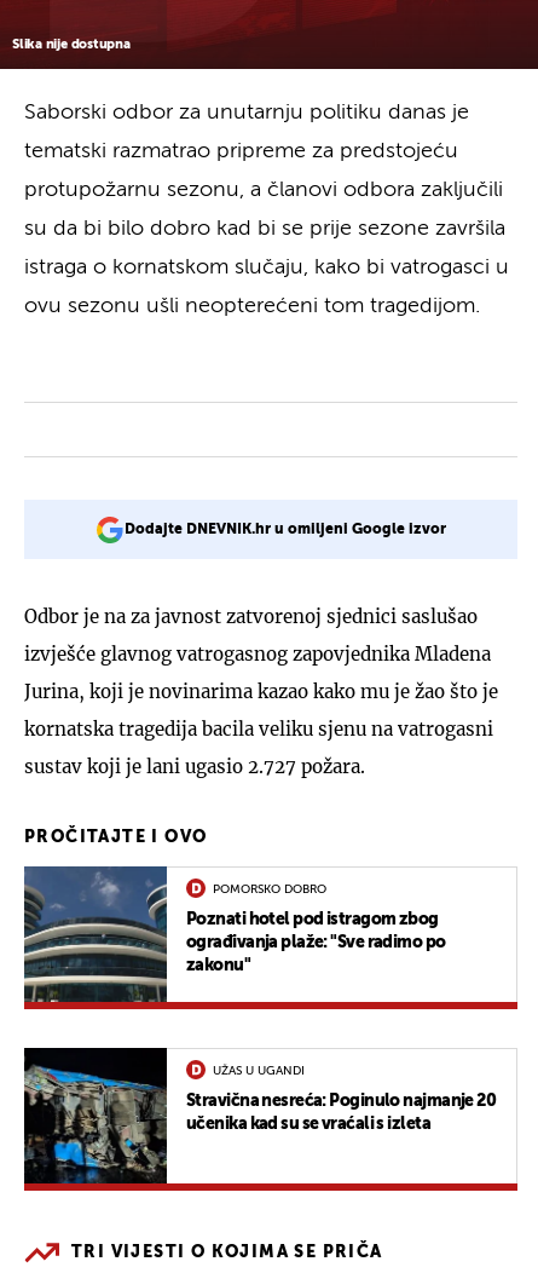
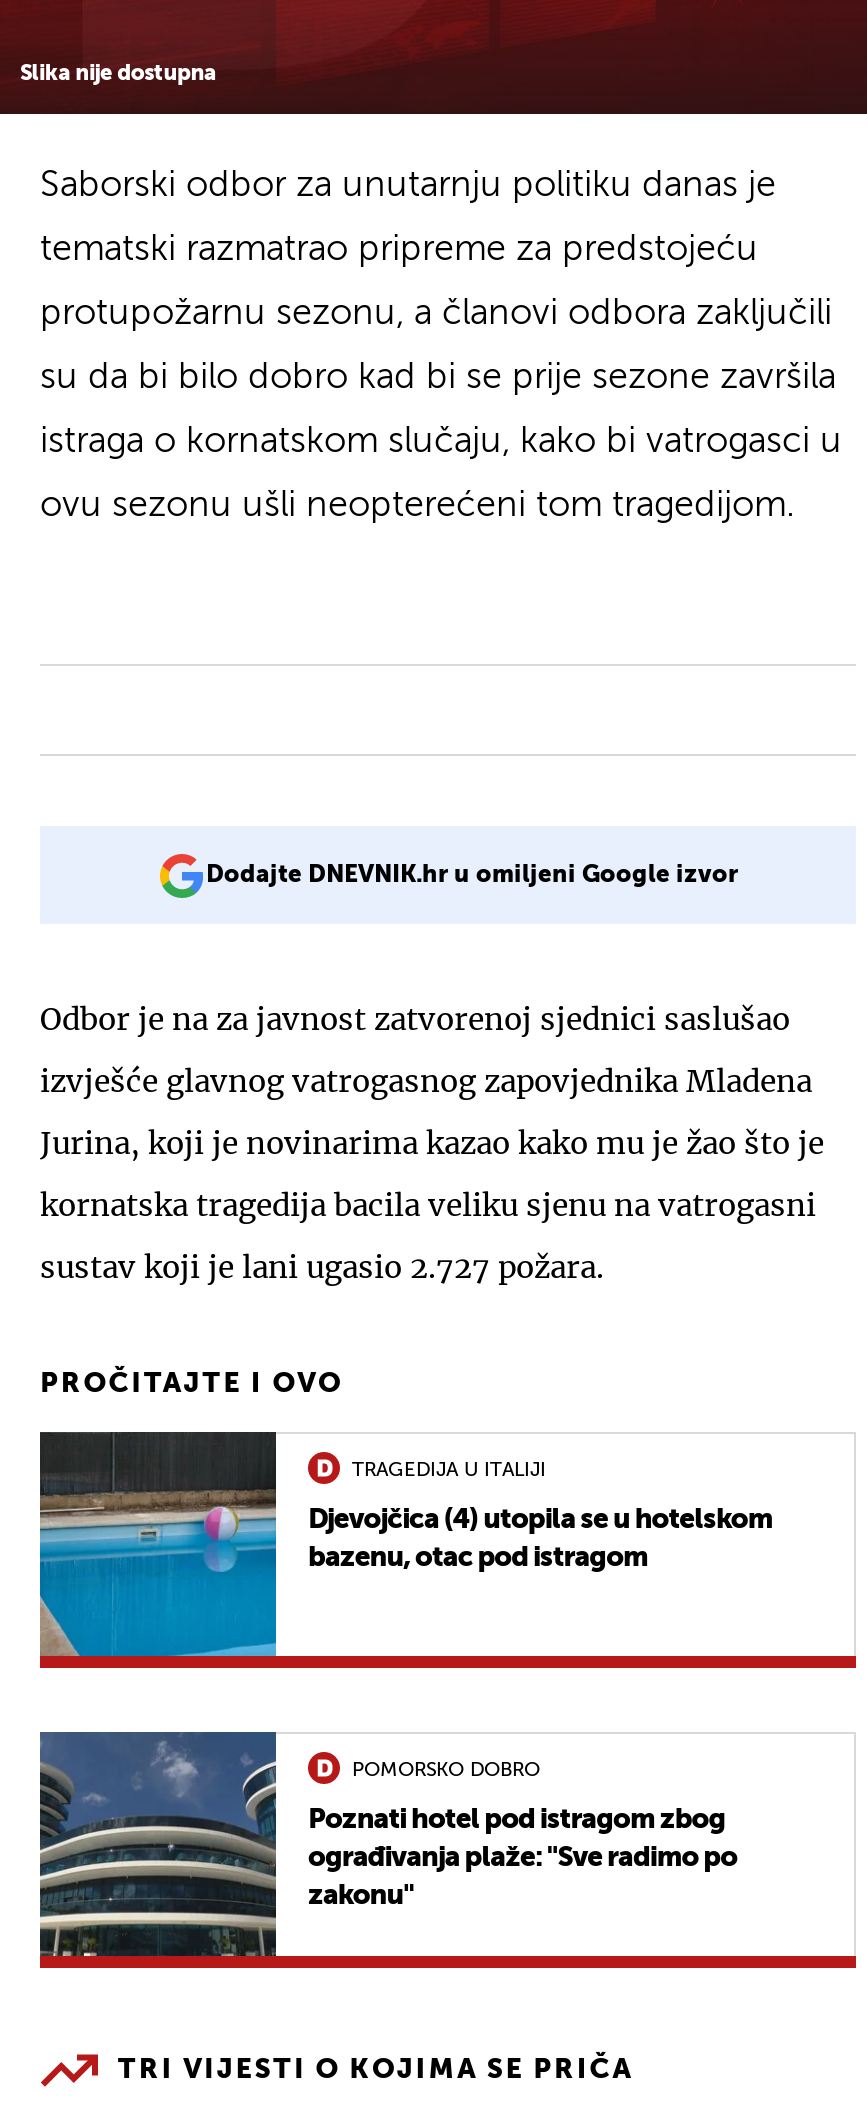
+ [image]
+ TRAGEDIJA U ITALIJI
+ Djevojčica (4) utopila se u hotelskom
+ bazenu, otac pod istragom

moved down: [image] | POMORSKO DOBRO | Poznati hotel pod istragom zbog | ograđivanja plaže: "Sve radimo po | zakonu"

- [image]
- UŽAS U UGANDI
- Stravična nesreća: Poginulo najmanje 20
- učenika kad su se vraćali s izleta
